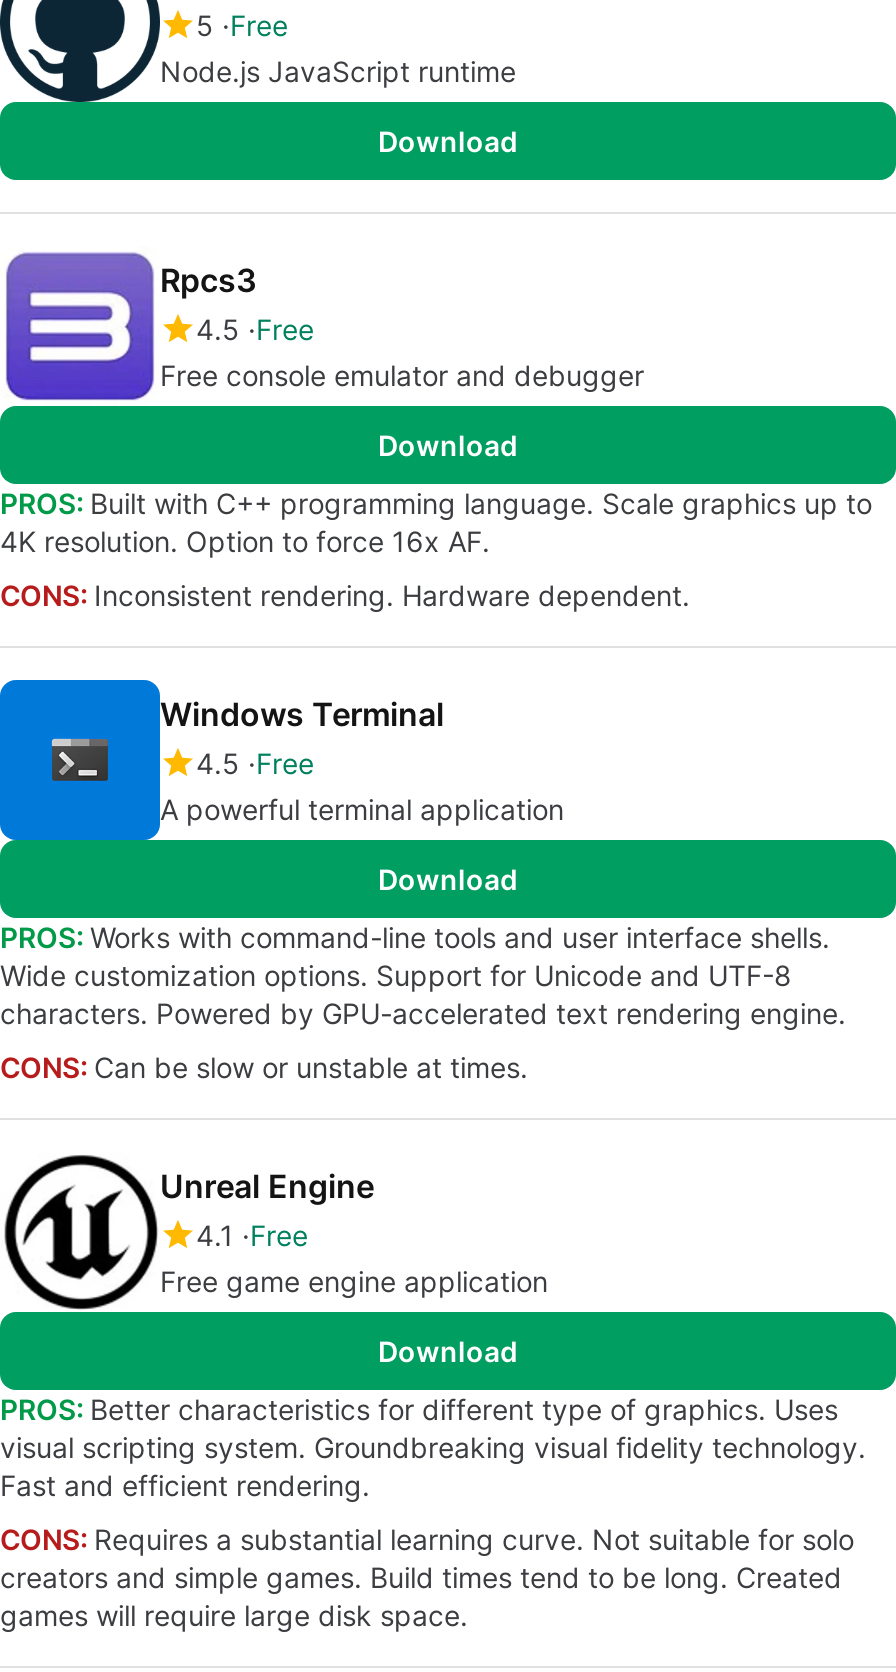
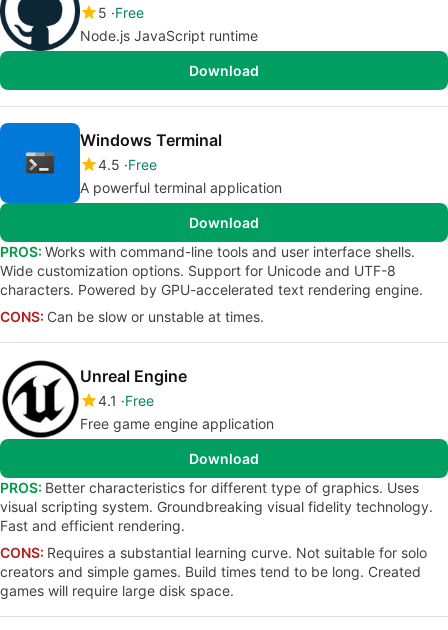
- [image]
- Rpcs3
- 4.5 Free
- Free console emulator and debugger
- Download
- PROS: Built with C++ programming language. Scale graphics up to
- 4K resolution. Option to force 16x AF.
- CONS: Inconsistent rendering. Hardware dependent.
